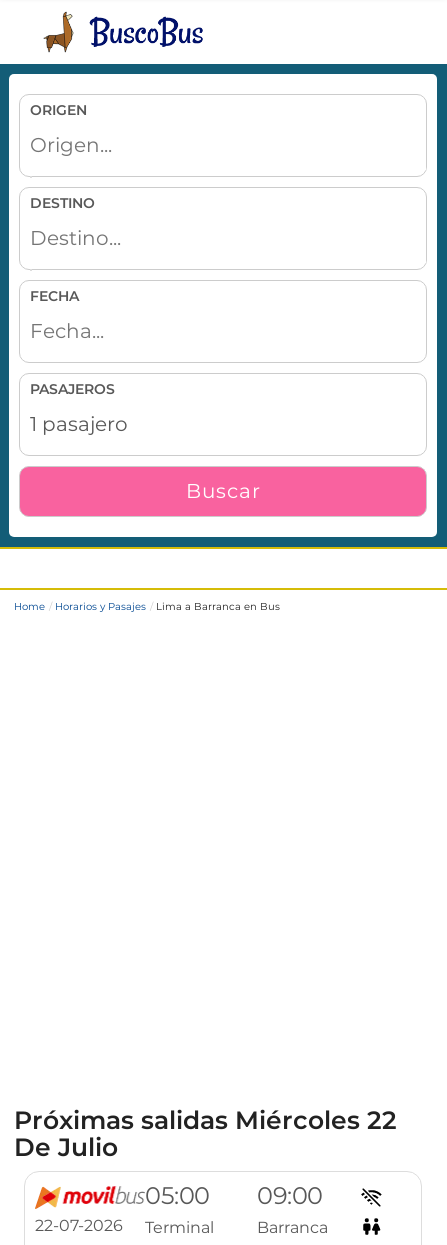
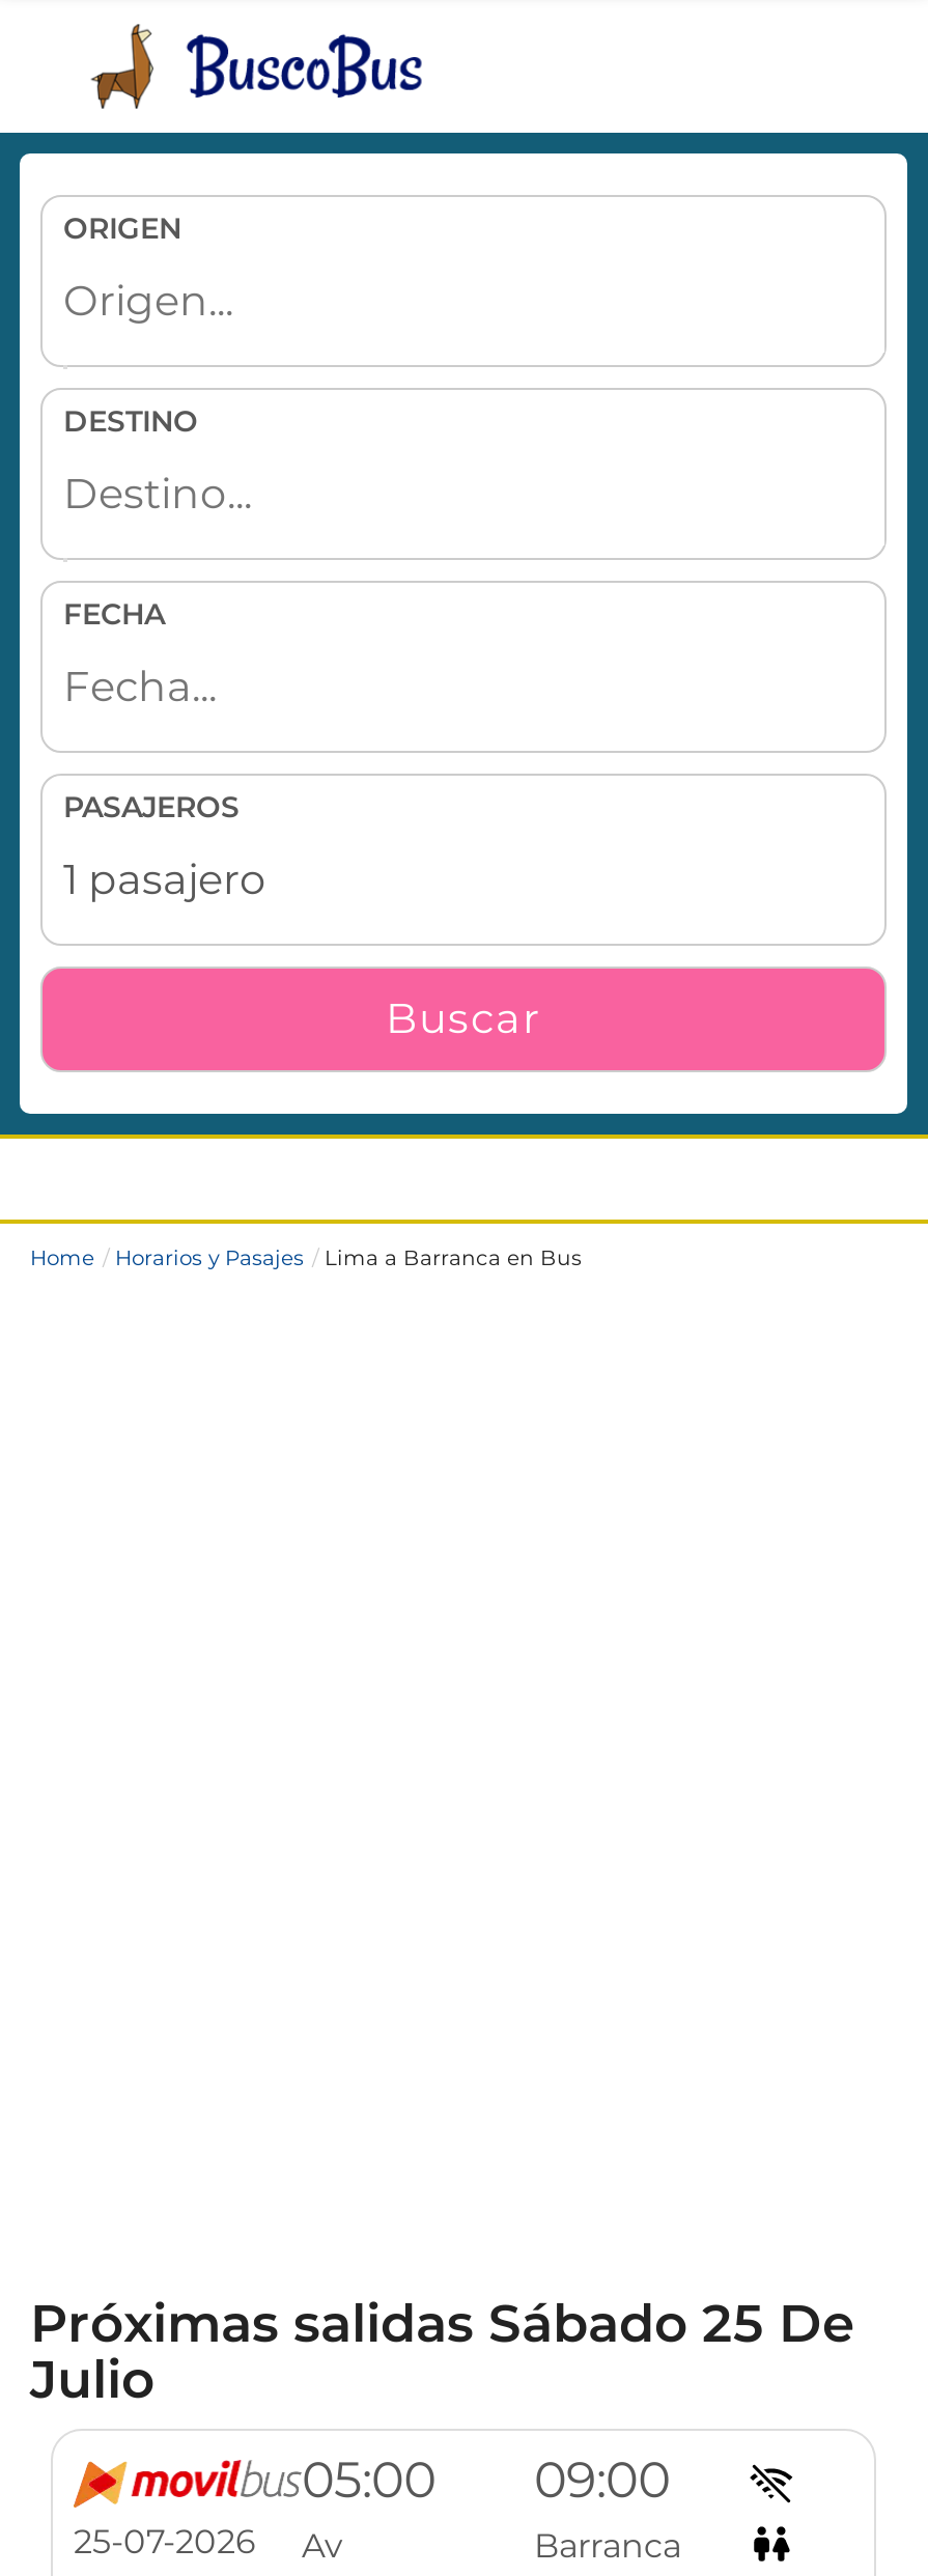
- Próximas salidas Miércoles 22
- De Julio
+ Próximas salidas Sábado 25 De
+ Julio

- 22-07-2026
+ 25-07-2026

- Terminal
+ Av
